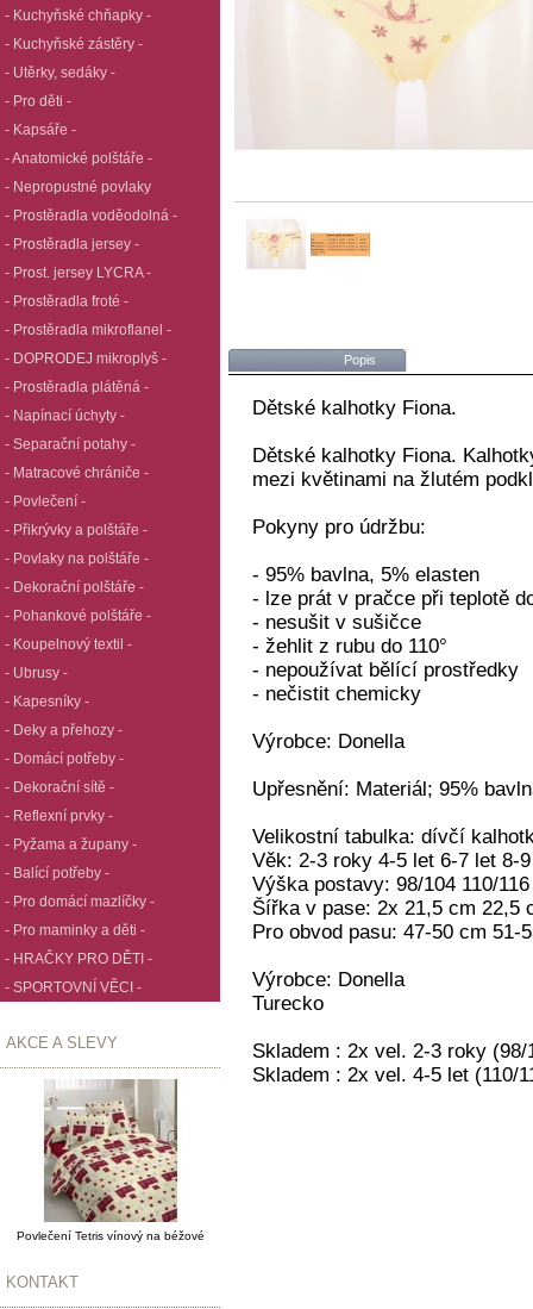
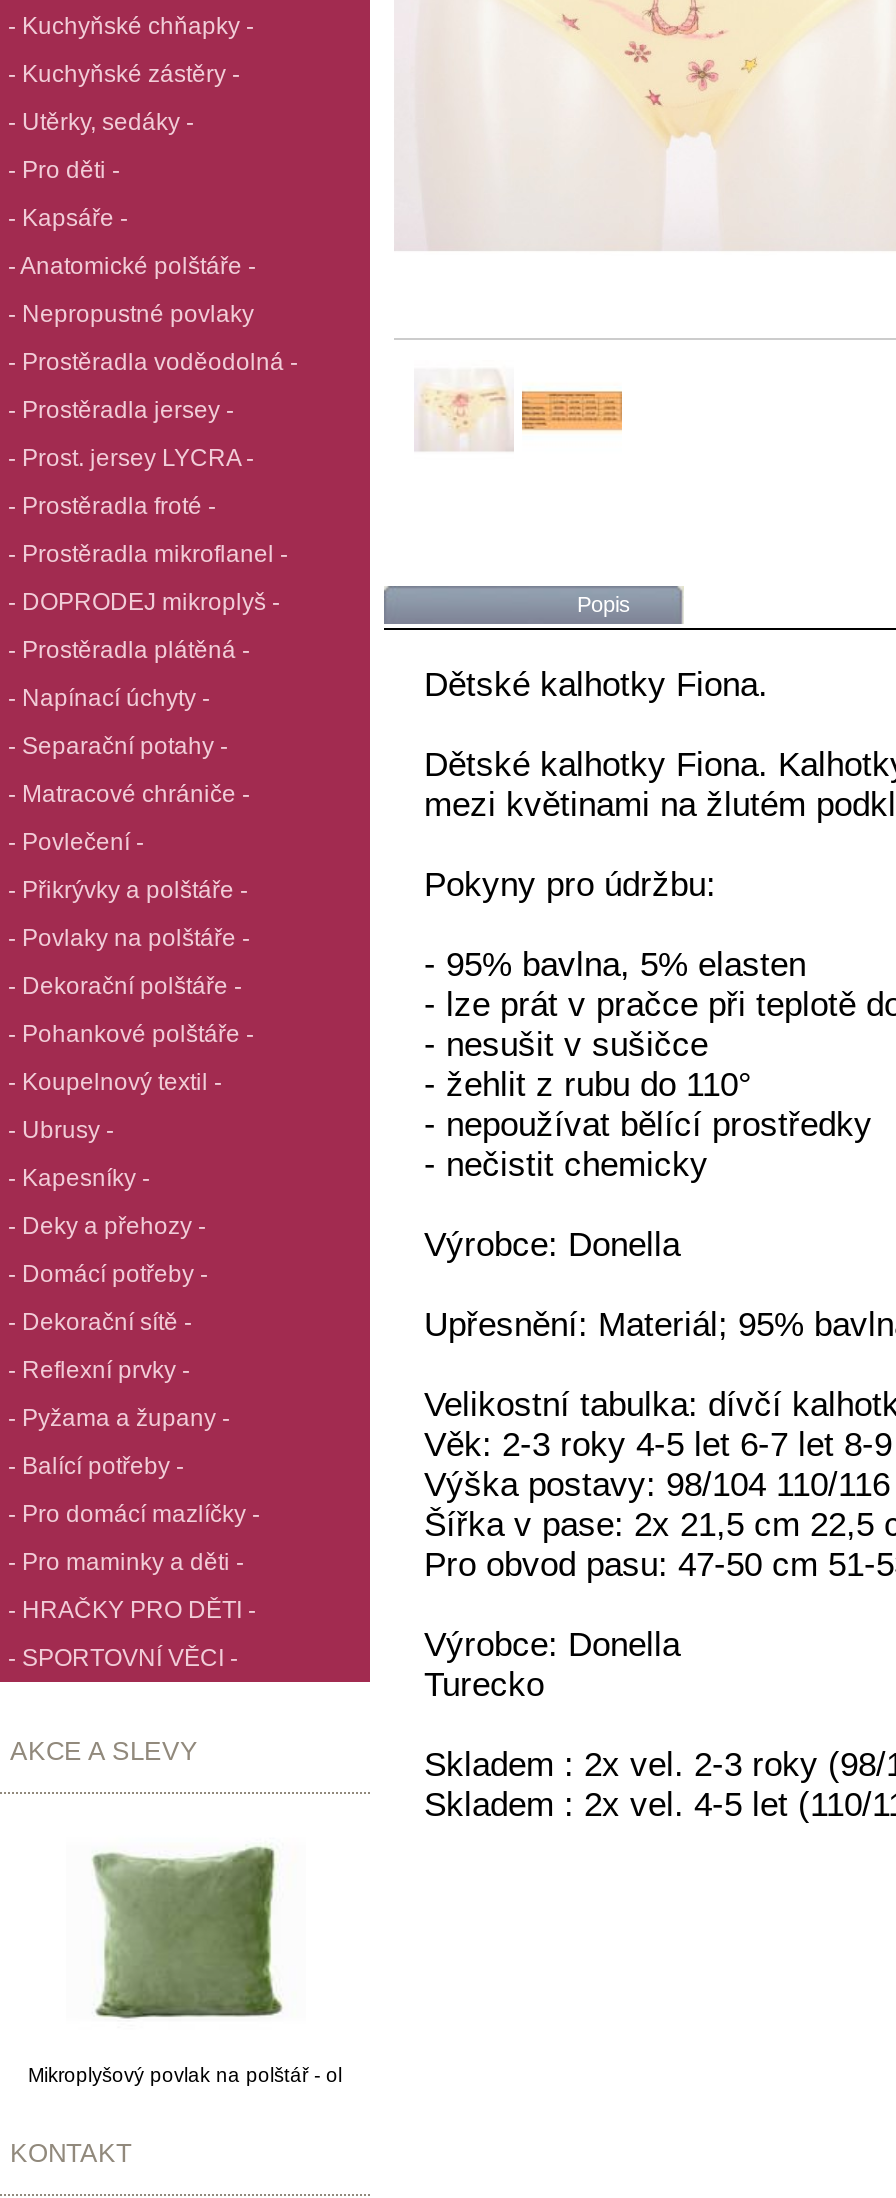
- [image]
- Povlečení Tetris vínový na béžové
+ [image]
+ Mikroplyšový povlak na polštář - ol
